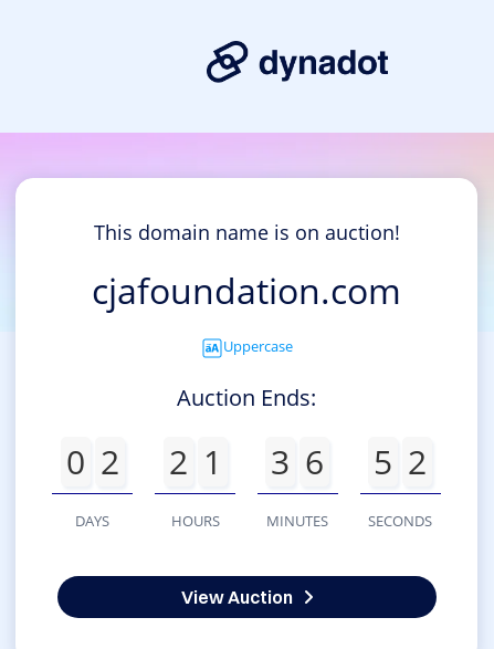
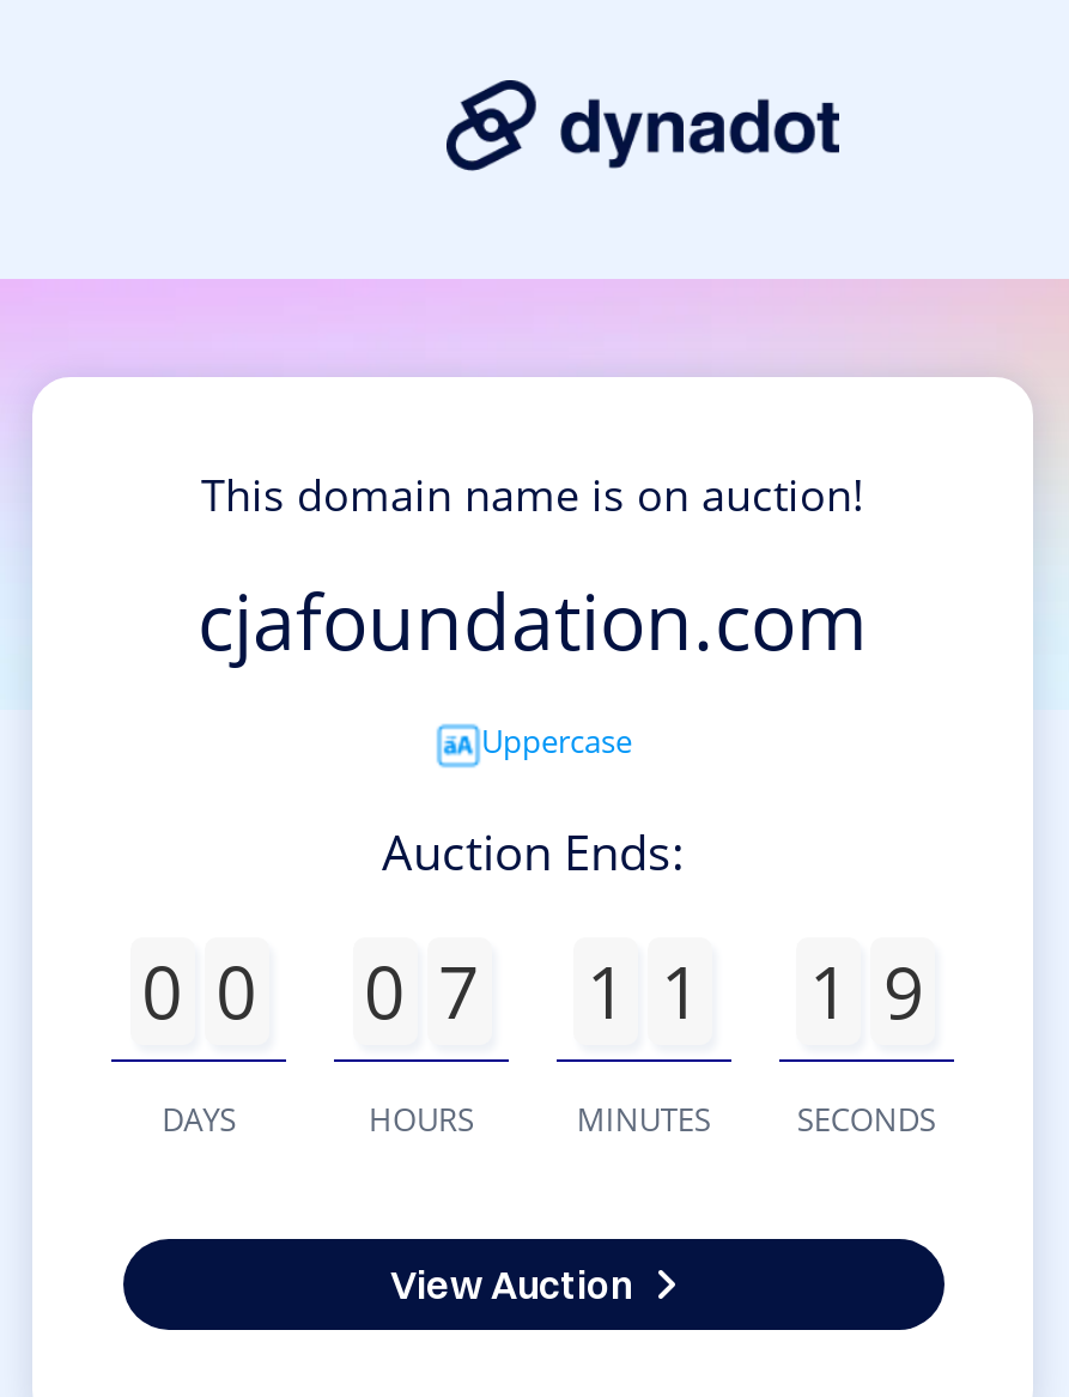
- 0 2
+ 0 0

- 2 1
+ 0 7

- 3 6
+ 1 1

- 5 2
+ 1 9
